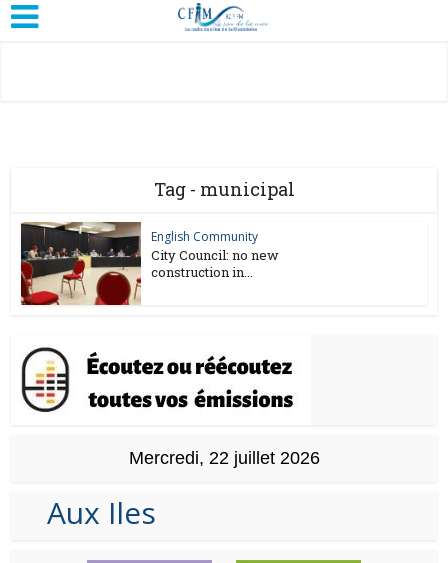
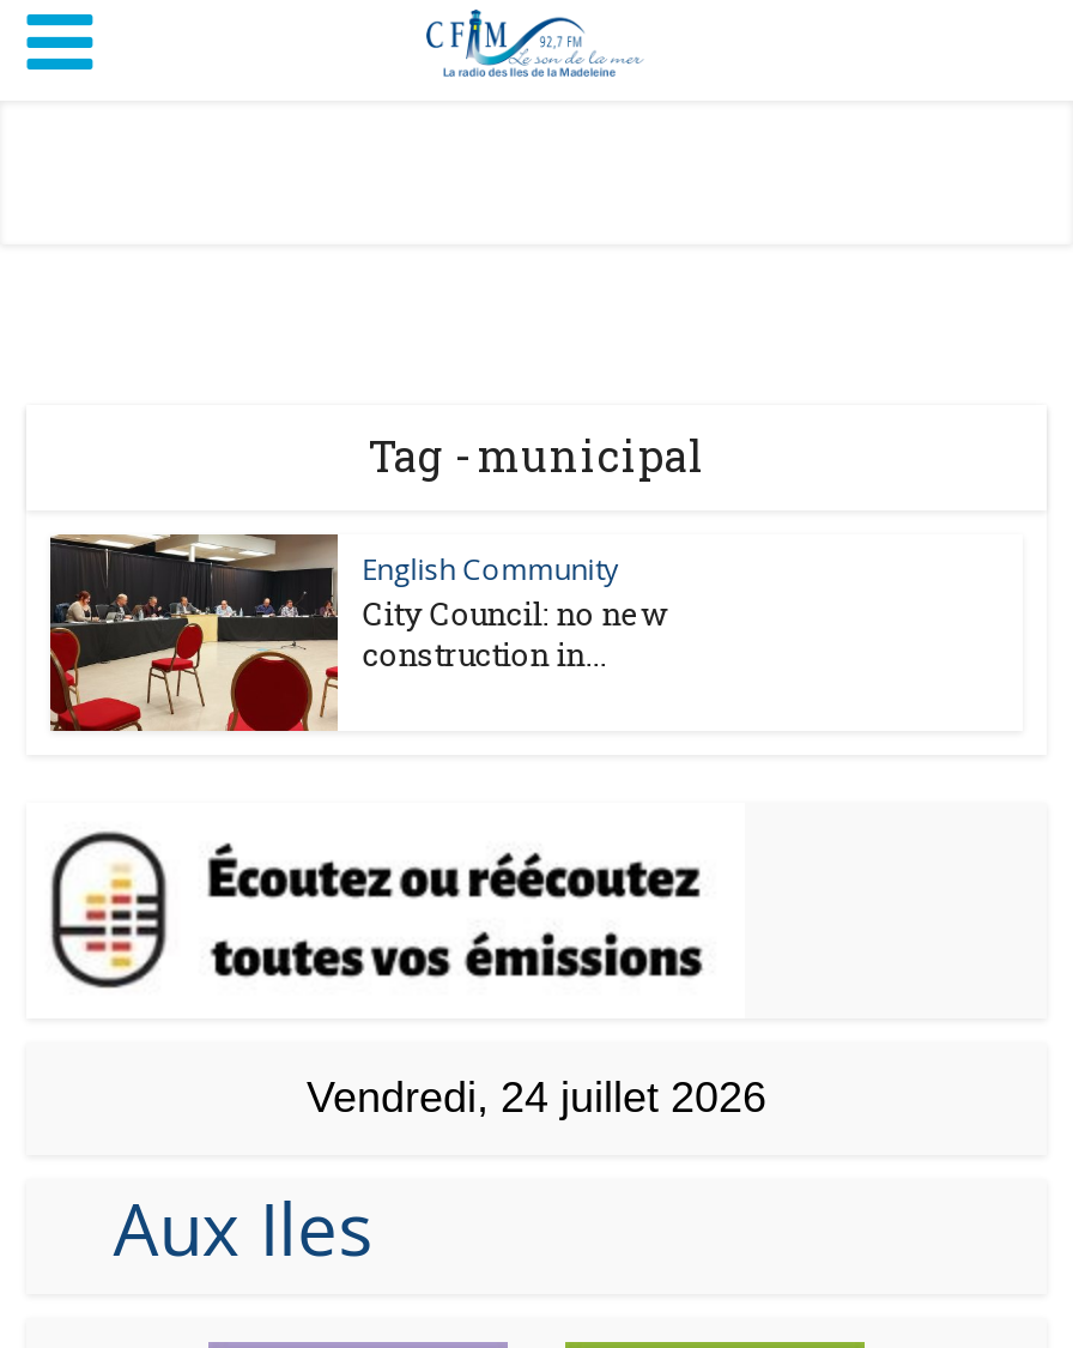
- Mercredi, 22 juillet 2026
+ Vendredi, 24 juillet 2026
